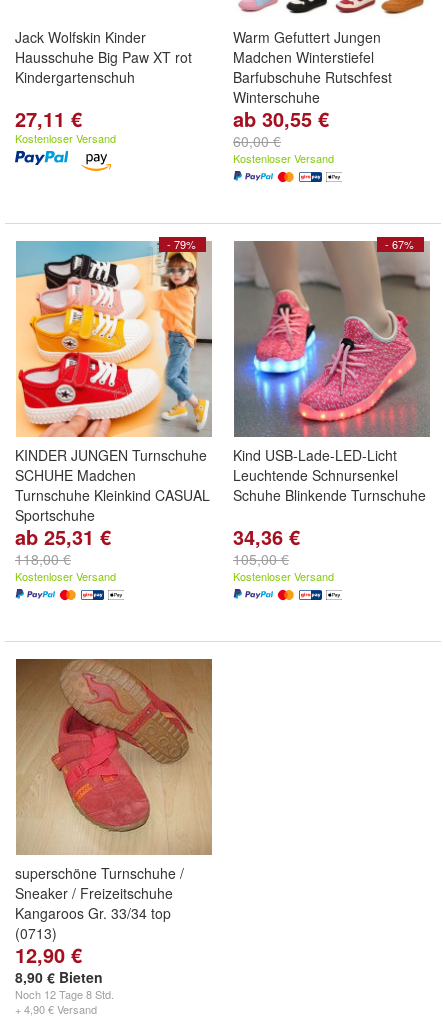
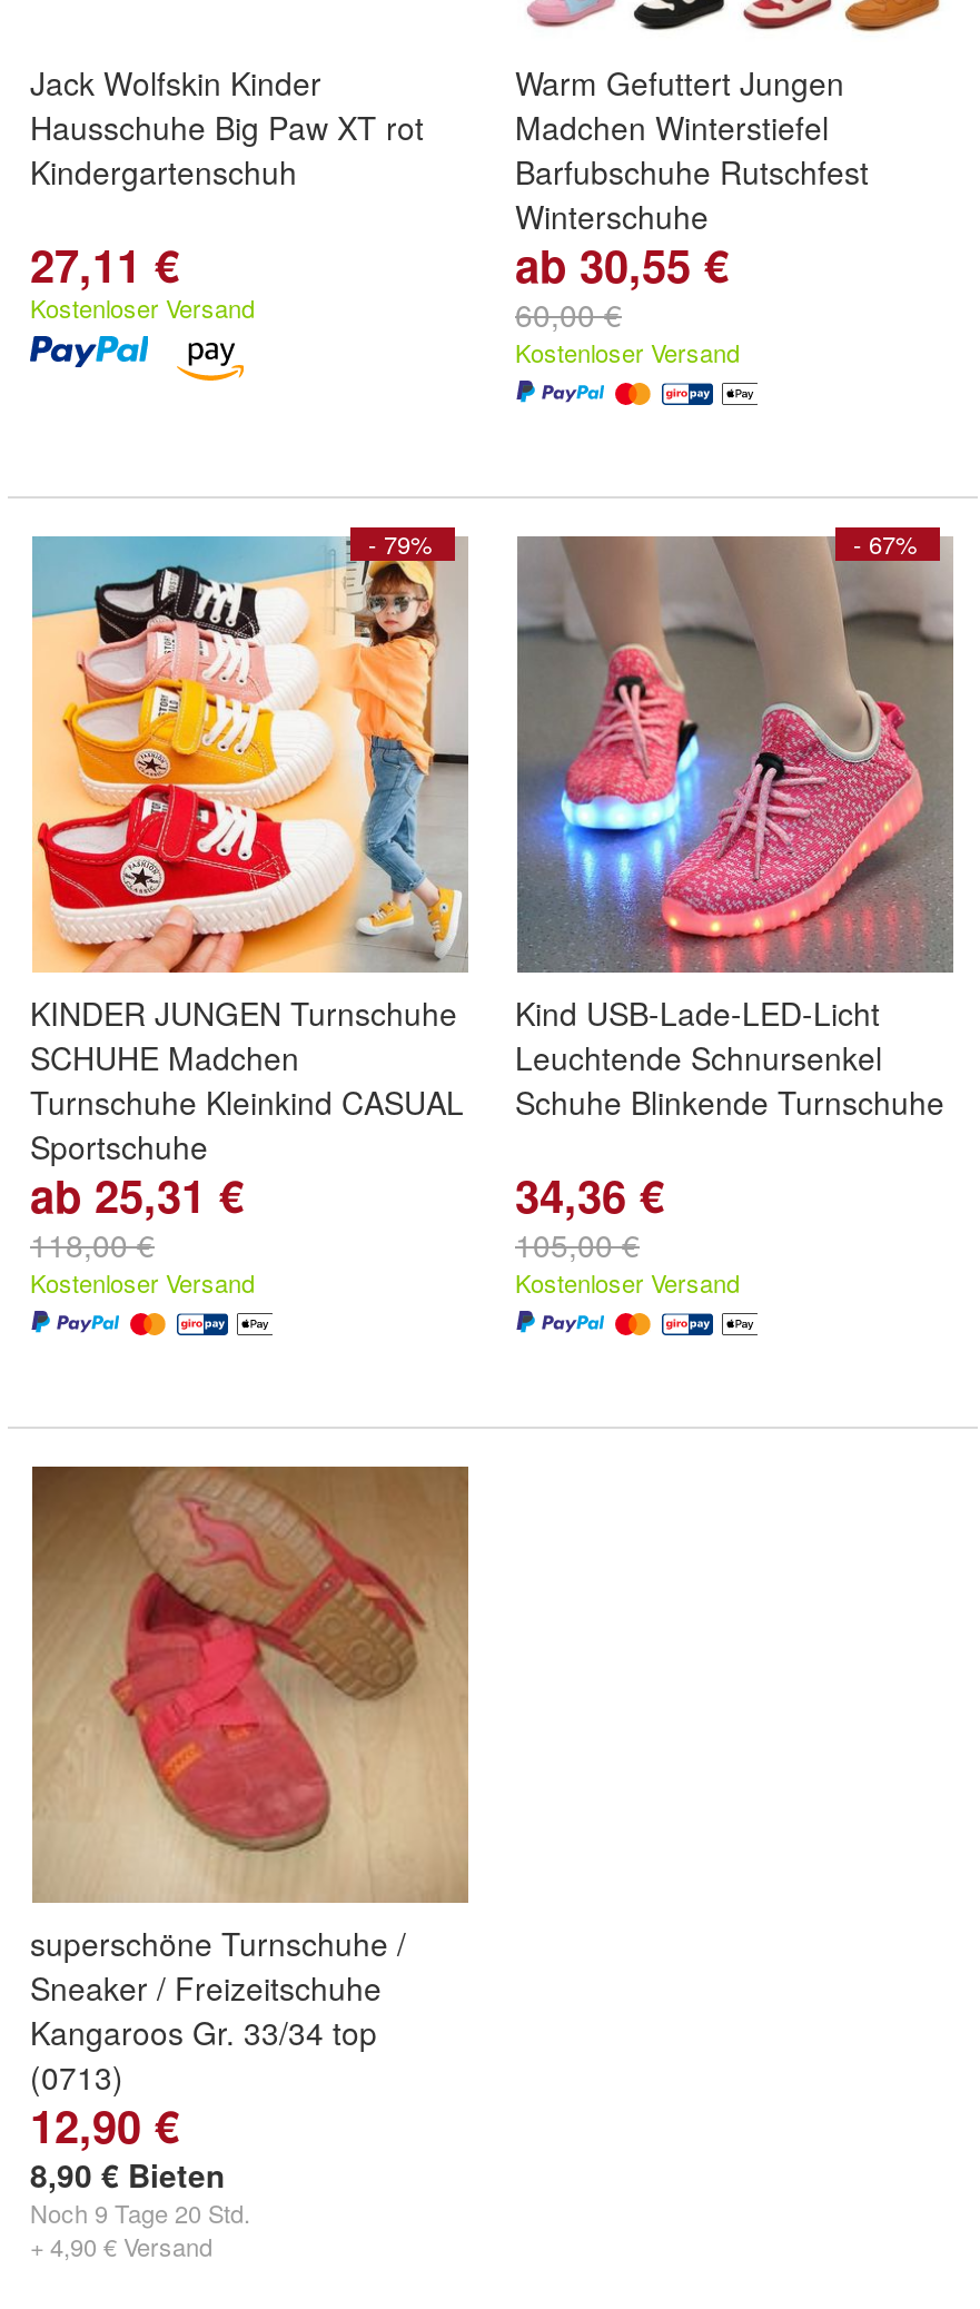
- Noch 12 Tage 8 Std.
+ Noch 9 Tage 20 Std.
